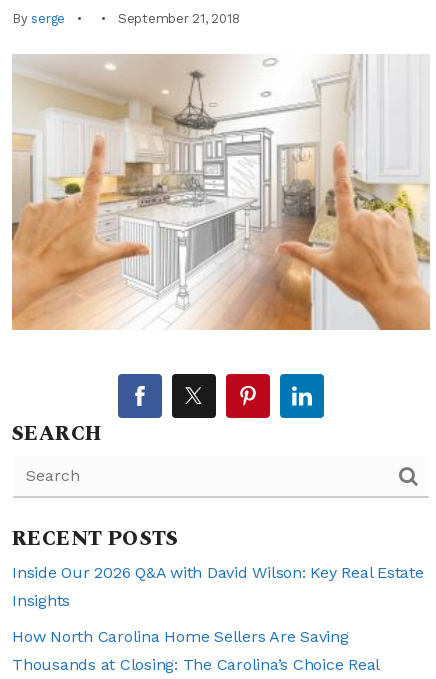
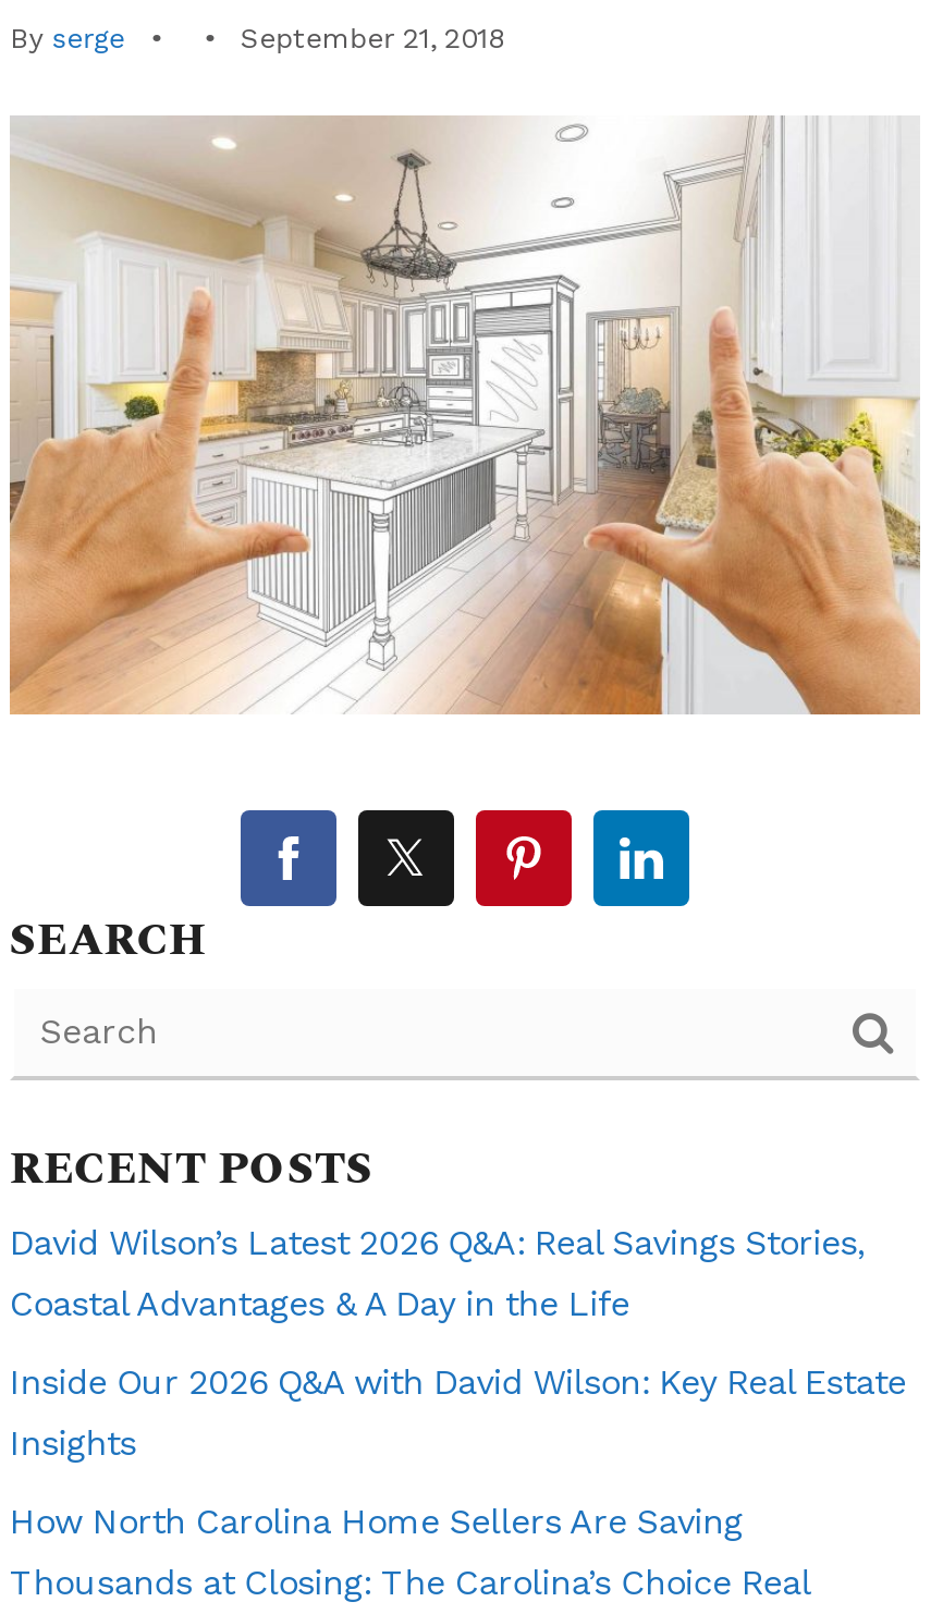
+ David Wilson’s Latest 2026 Q&A: Real Savings Stories,
+ Coastal Advantages & A Day in the Life
